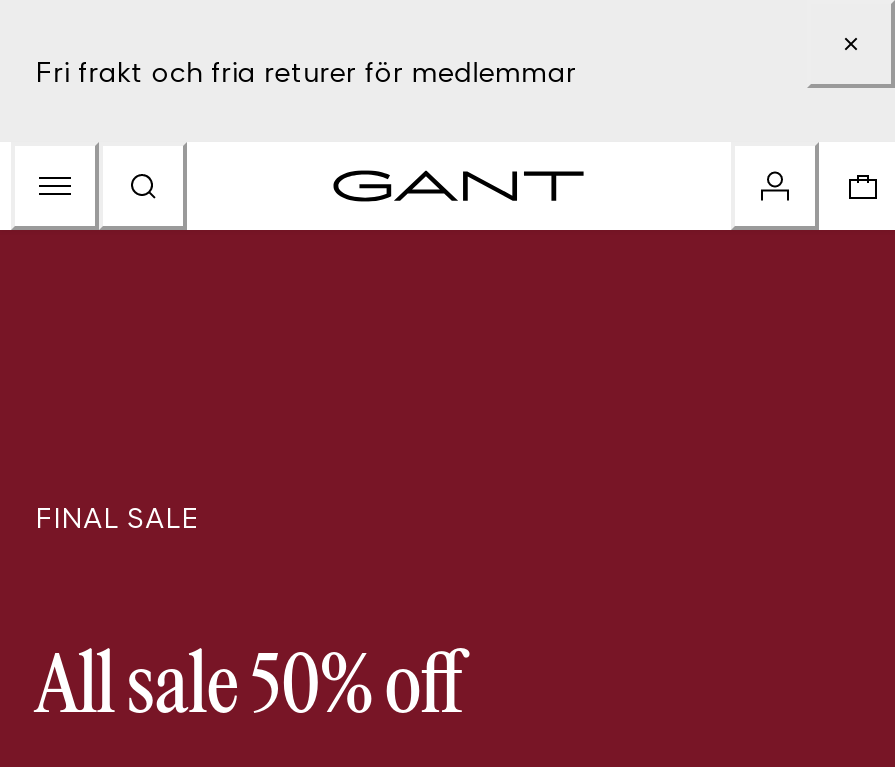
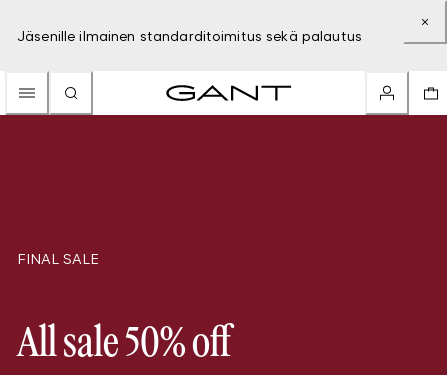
- Fri frakt och fria returer för medlemmar
+ Jäsenille ilmainen standarditoimitus sekä palautus
